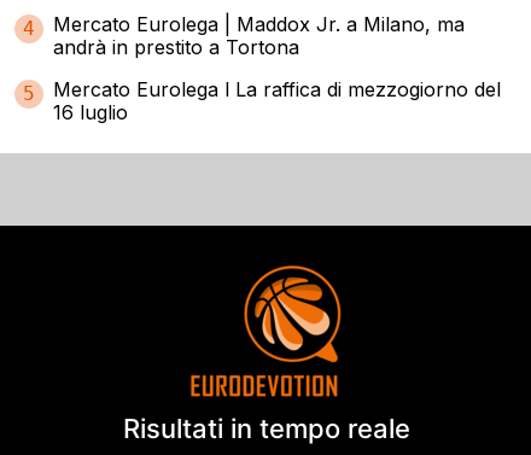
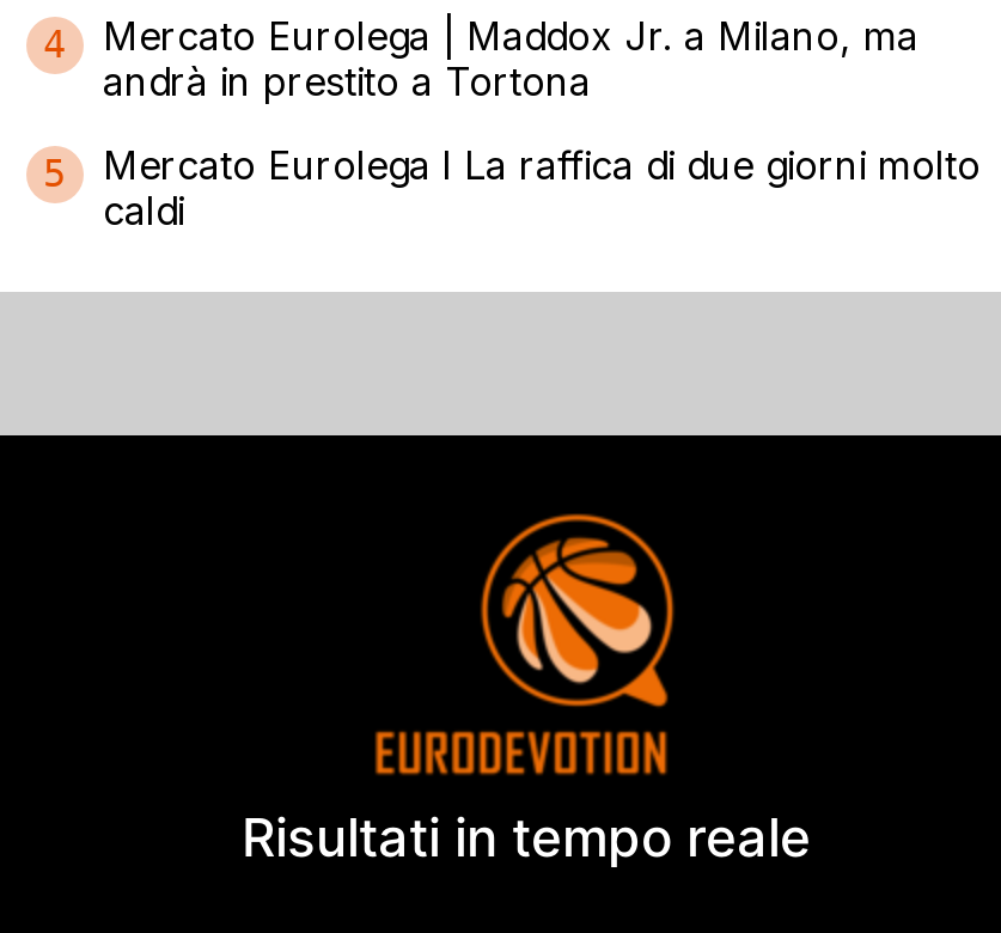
- Mercato Eurolega l La raffica di mezzogiorno del
- 16 luglio
+ Mercato Eurolega l La raffica di due giorni molto
+ caldi
